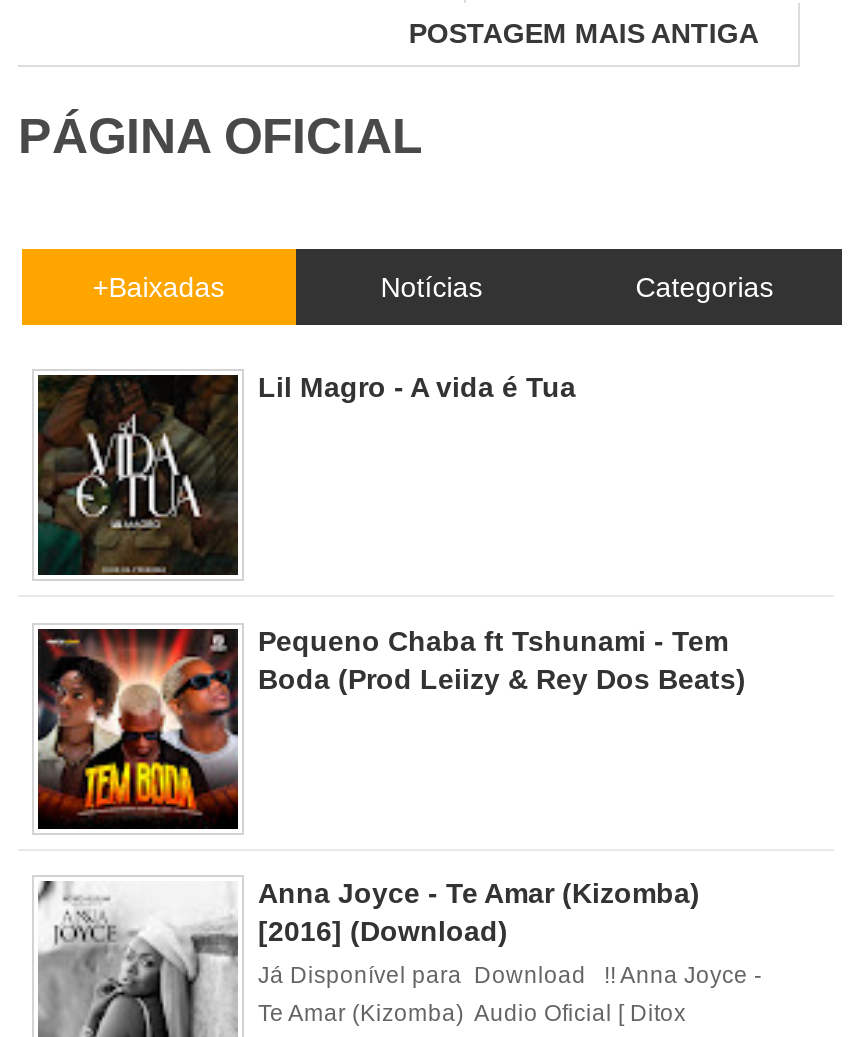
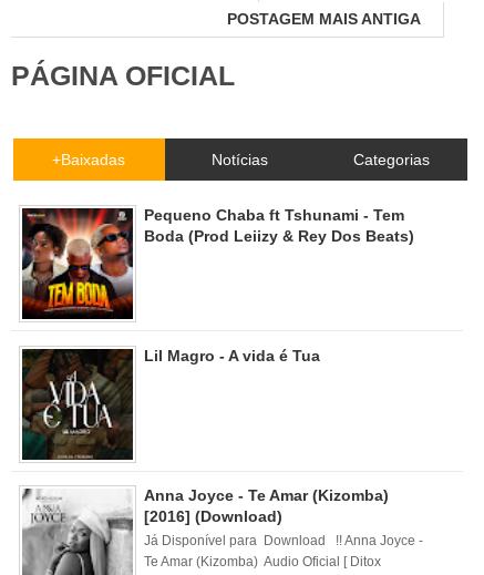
moved down: [image] | Lil Magro - A vida é Tua

moved up: [image] | Pequeno Chaba ft Tshunami - Tem | Boda (Prod Leiizy & Rey Dos Beats)
